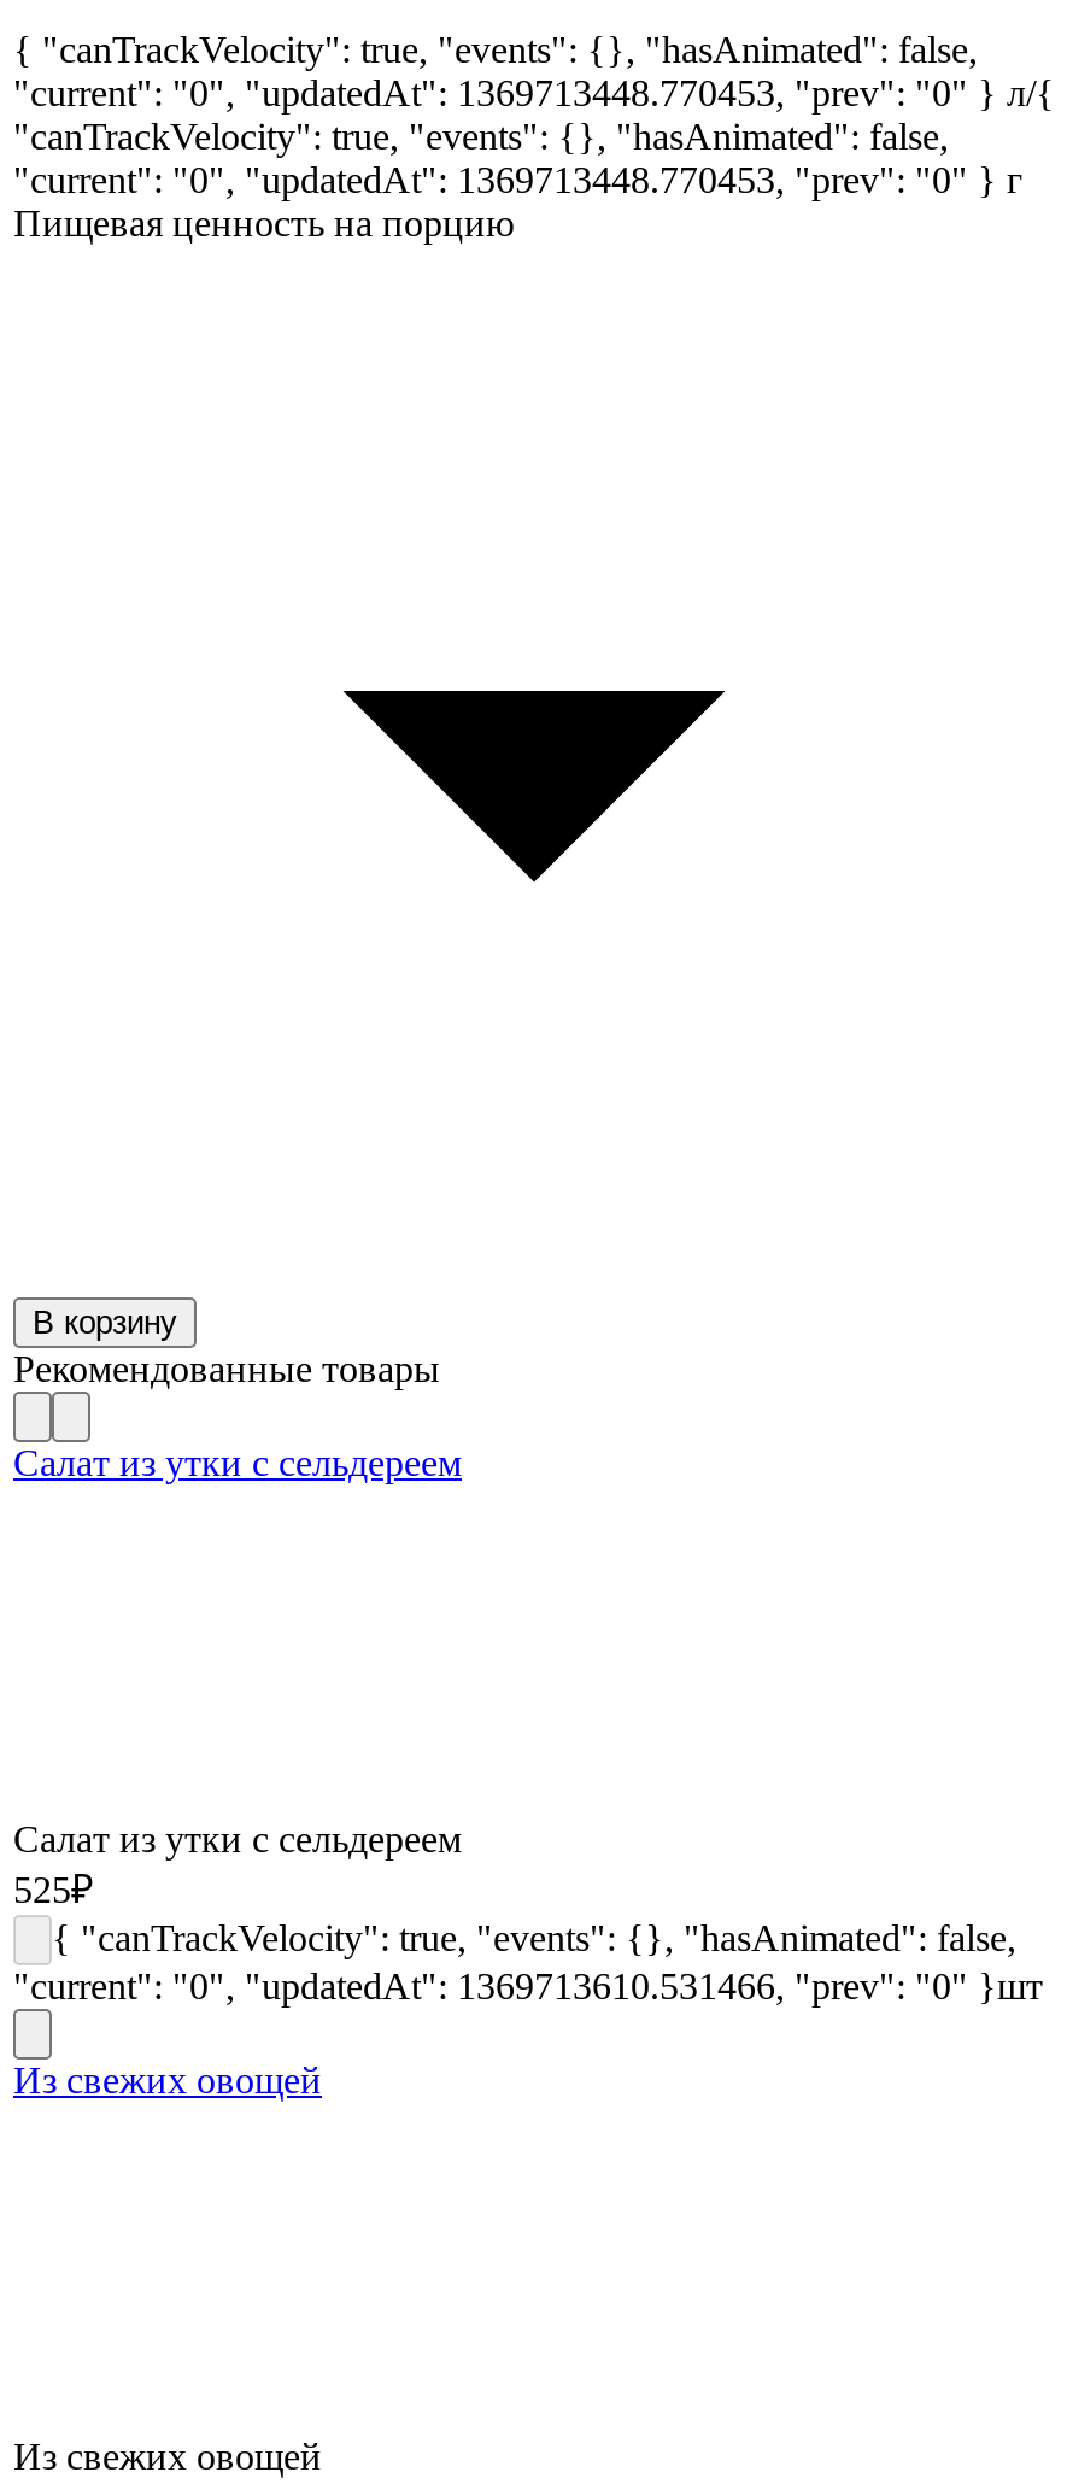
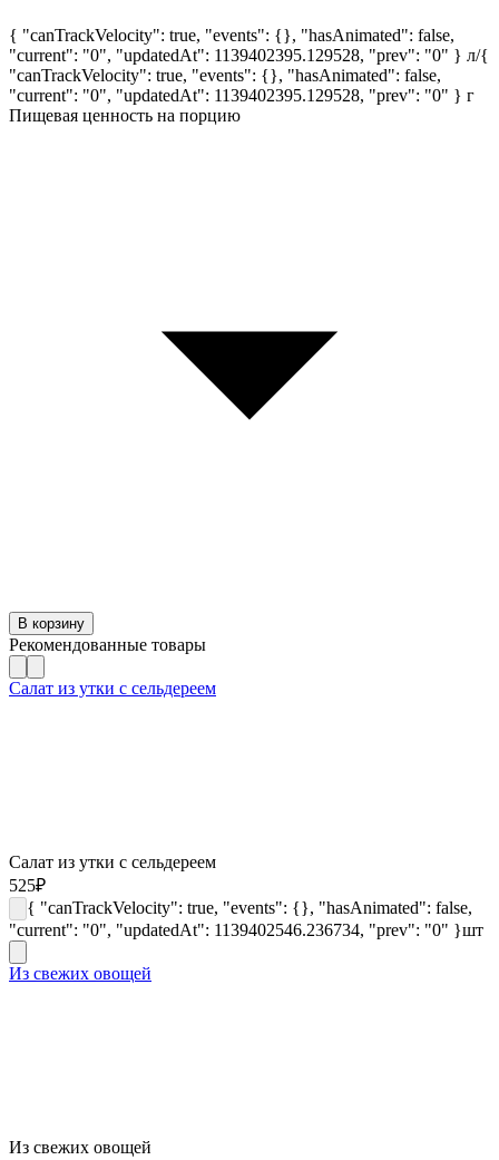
- "current": "0", "updatedAt": 1369713448.770453, "prev": "0" } л/{
+ "current": "0", "updatedAt": 1139402395.129528, "prev": "0" } л/{

- "current": "0", "updatedAt": 1369713448.770453, "prev": "0" } г
+ "current": "0", "updatedAt": 1139402395.129528, "prev": "0" } г

- "current": "0", "updatedAt": 1369713610.531466, "prev": "0" }шт
+ "current": "0", "updatedAt": 1139402546.236734, "prev": "0" }шт
